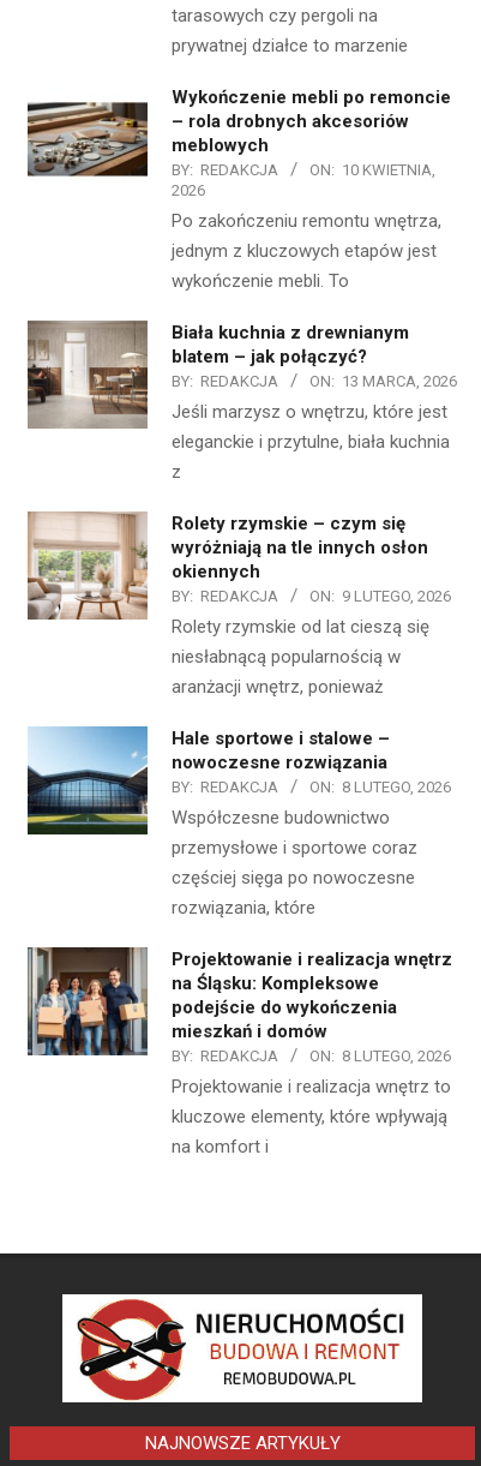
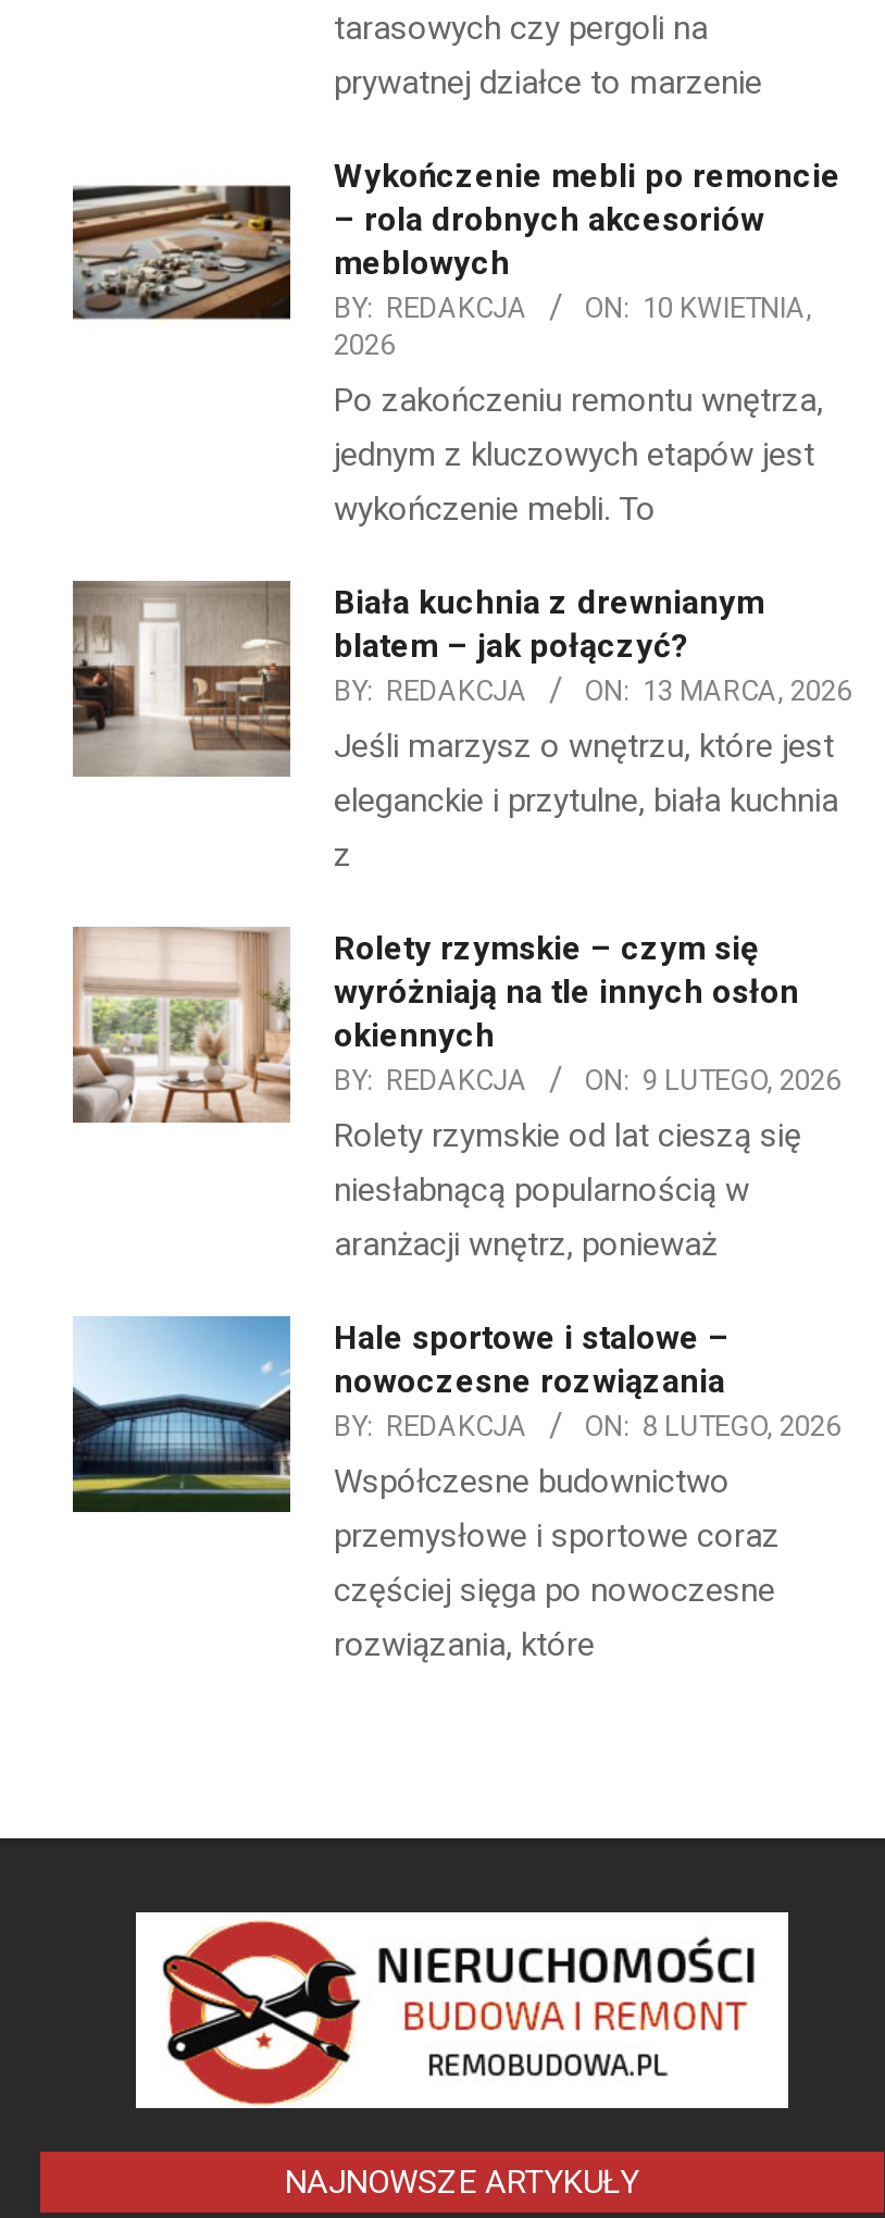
- [image]
- Projektowanie i realizacja wnętrz
- na Śląsku: Kompleksowe
- podejście do wykończenia
- mieszkań i domów
- BY: REDAKCJA
- ON: 8 LUTEGO, 2026
- Projektowanie i realizacja wnętrz to
- kluczowe elementy, które wpływają
- na komfort i
